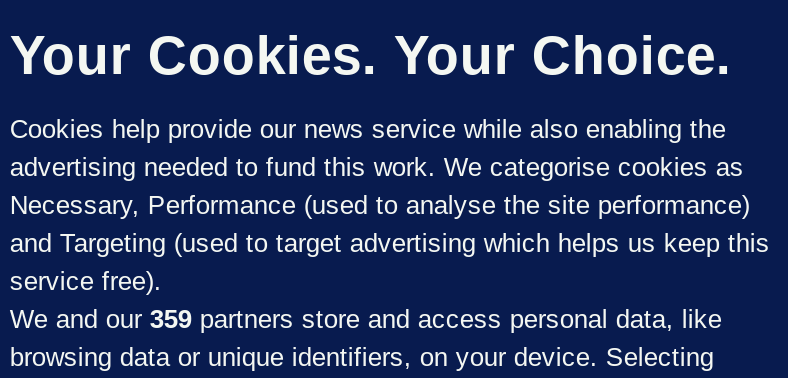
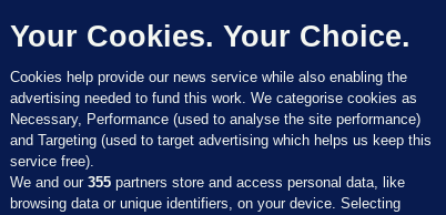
- We and our 359 partners store and access personal data, like
+ We and our 355 partners store and access personal data, like
